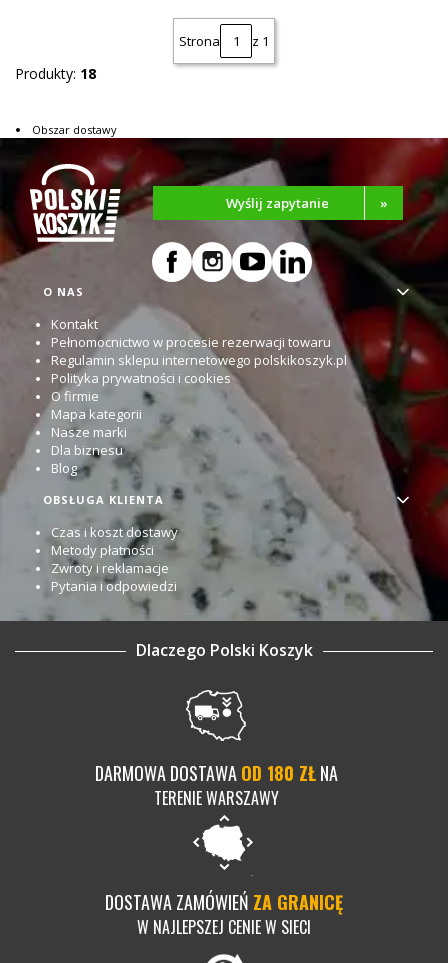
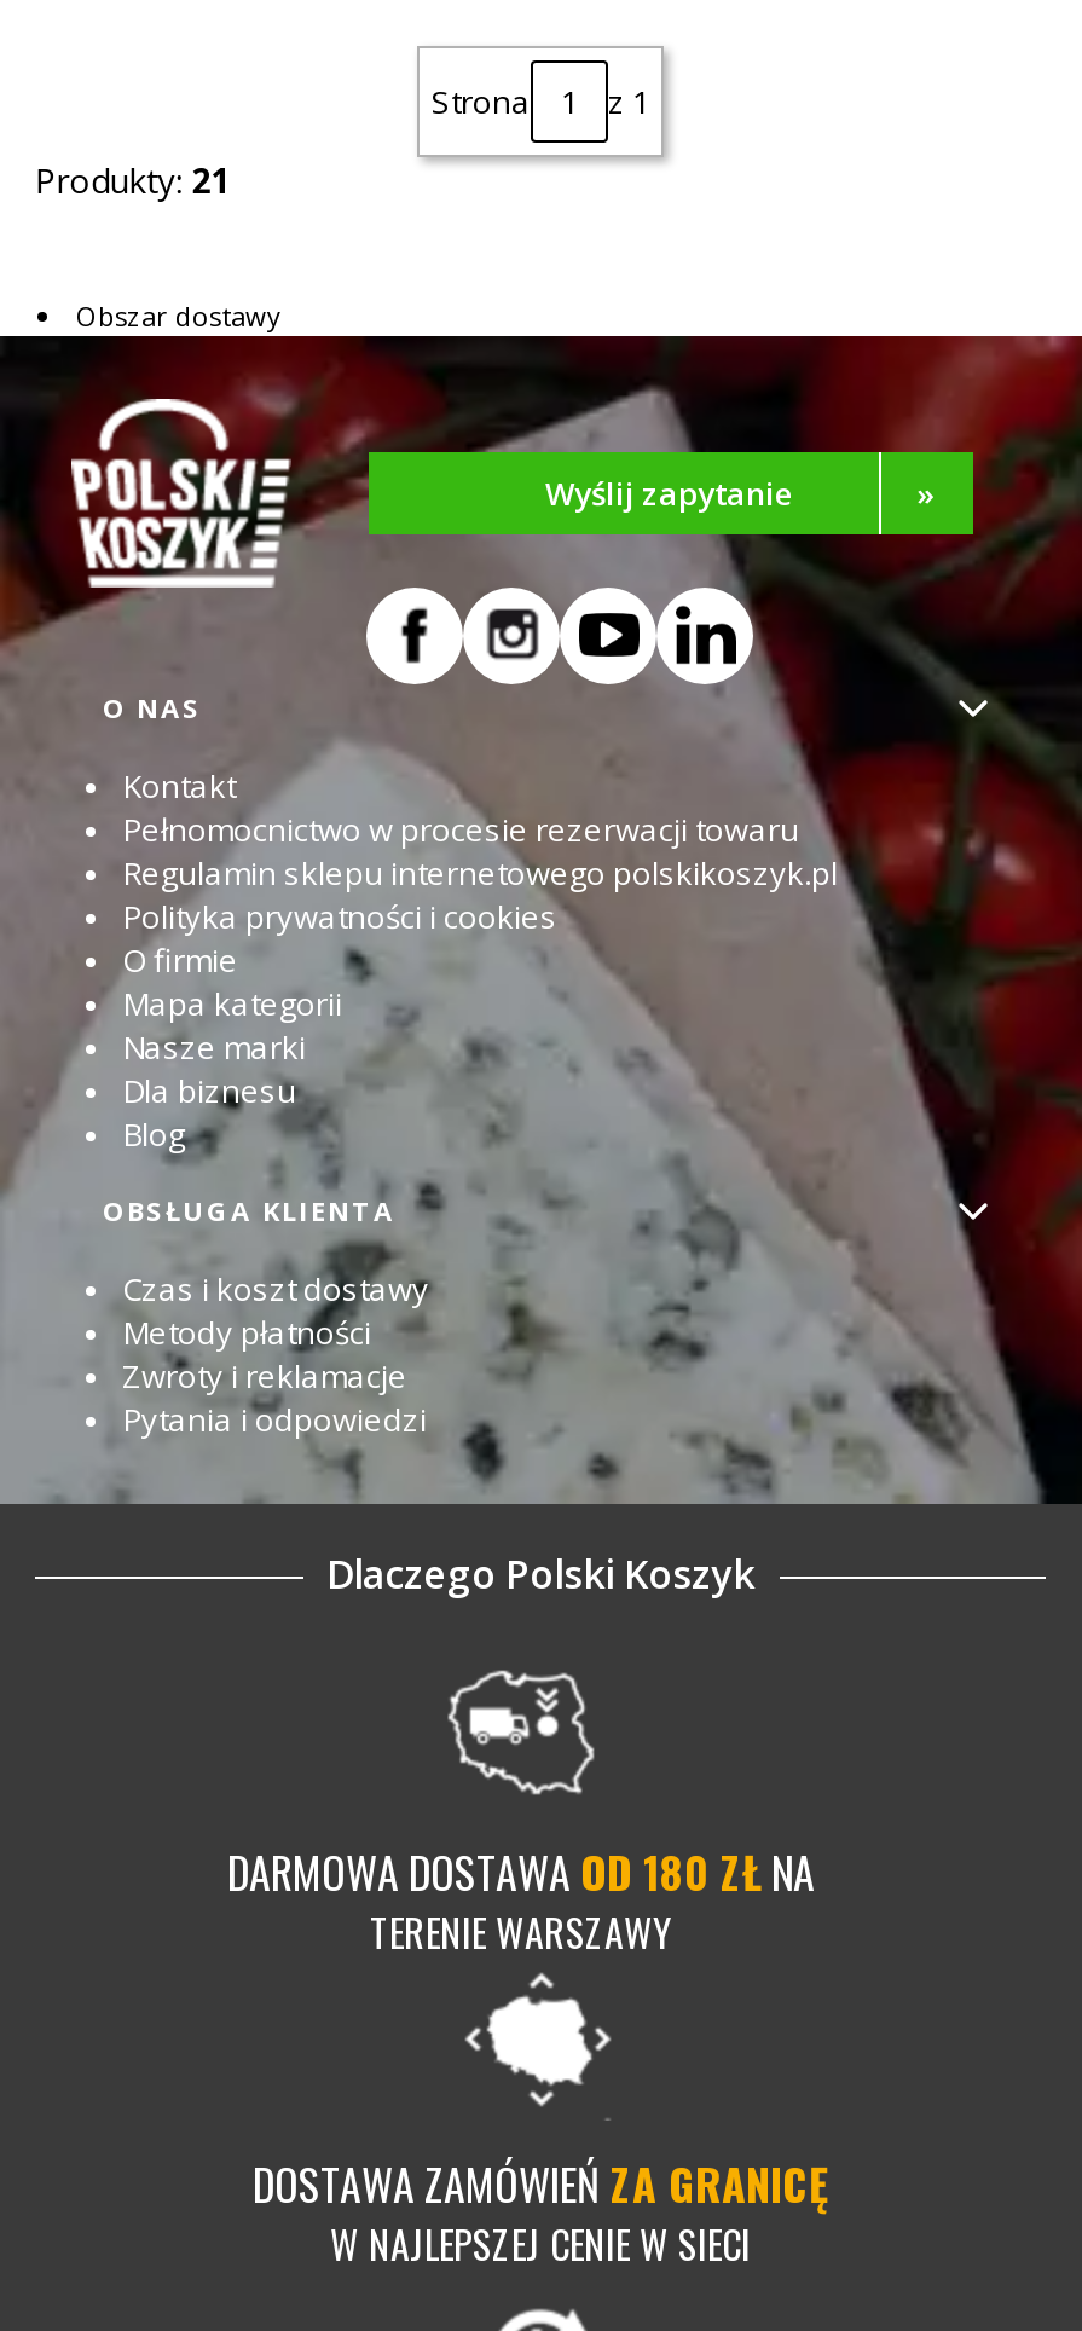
- Produkty: 18
+ Produkty: 21
